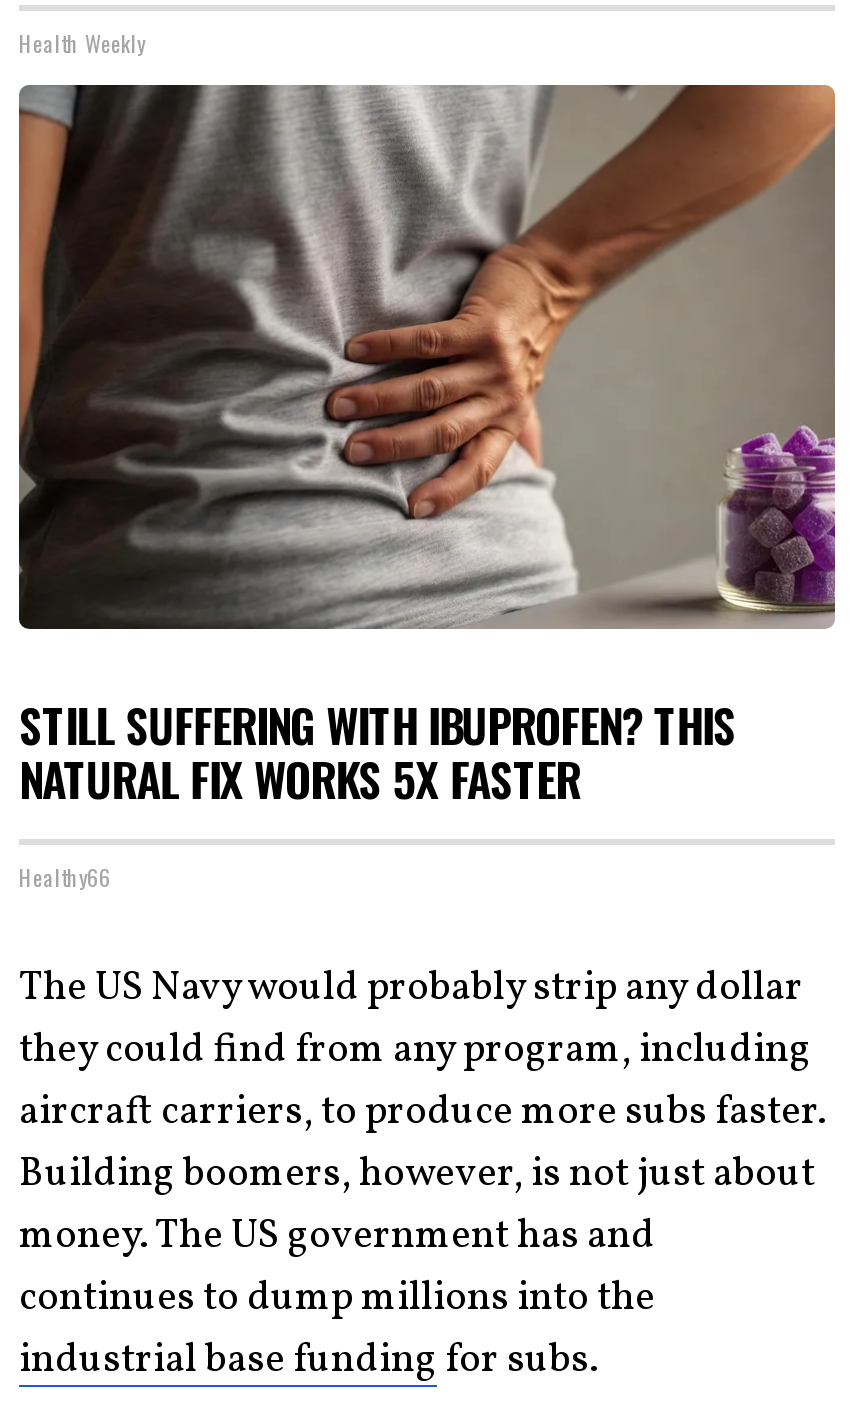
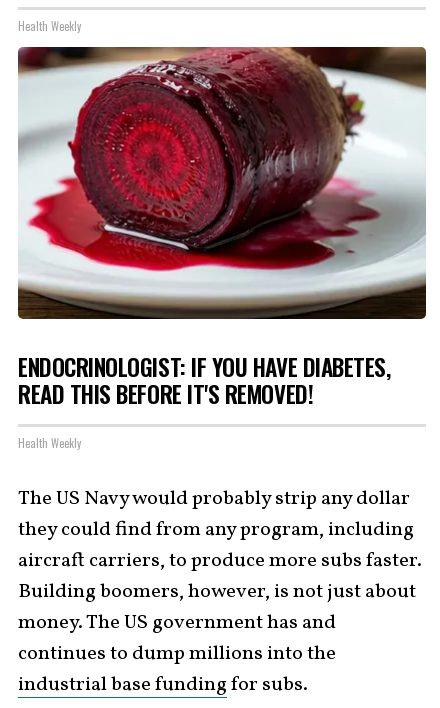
- [image]
- STILL SUFFERING WITH IBUPROFEN? THIS
- NATURAL FIX WORKS 5X FASTER
+ [image]
+ ENDOCRINOLOGIST: IF YOU HAVE DIABETES,
+ READ THIS BEFORE IT'S REMOVED!

- Healthy66
+ Health Weekly
